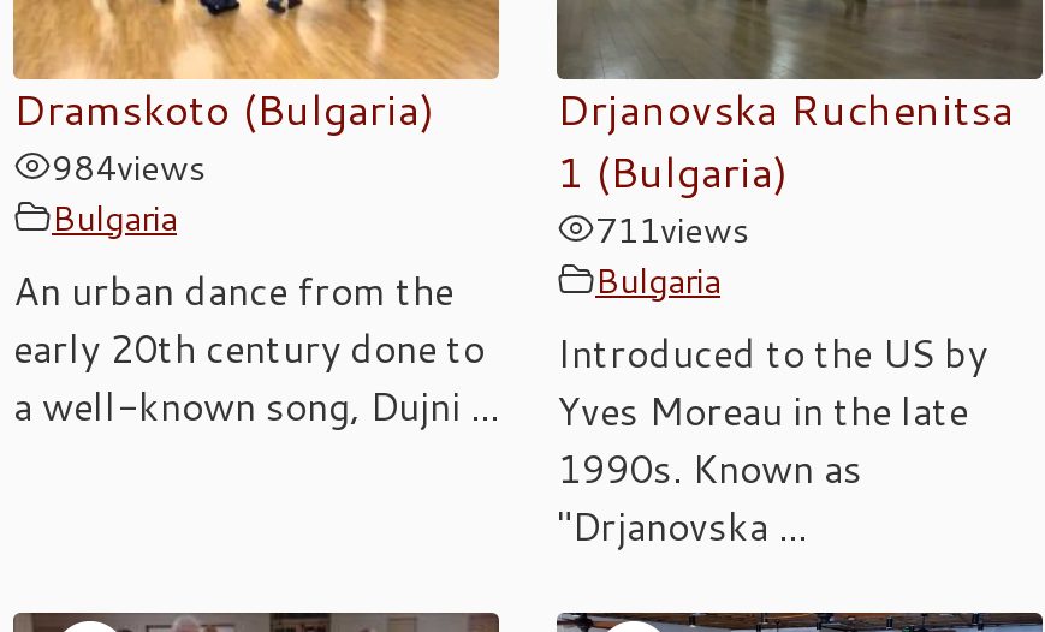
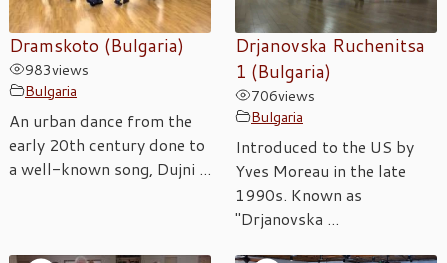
- 984views
+ 983views

- 711views
+ 706views
